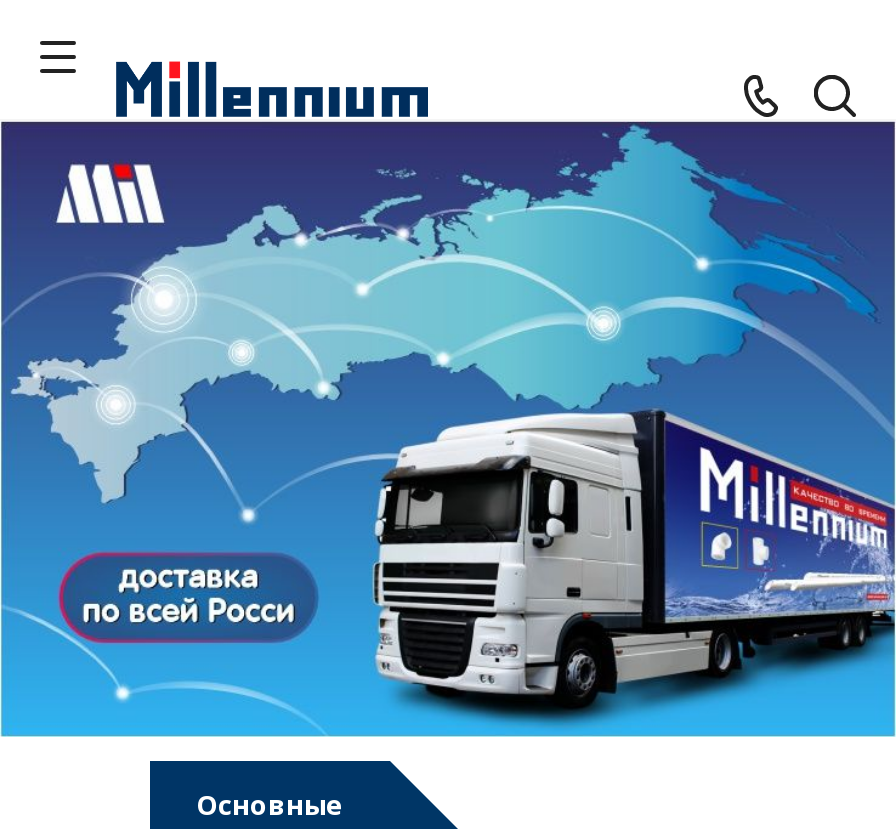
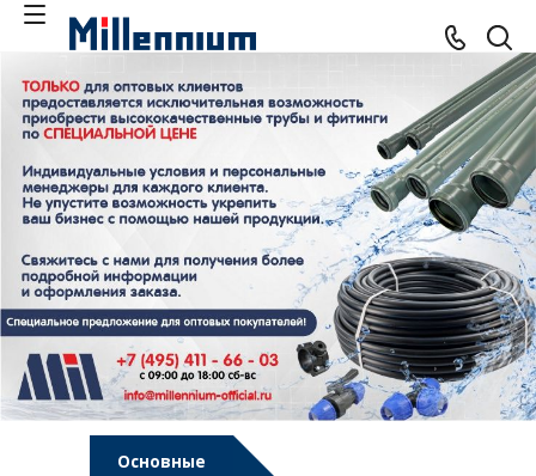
- [image]
+ [image]
